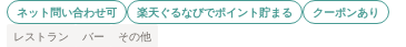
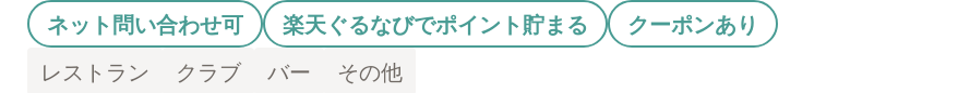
+ クラブ
